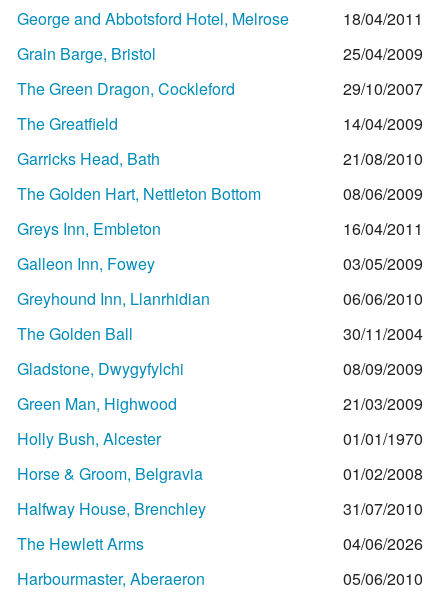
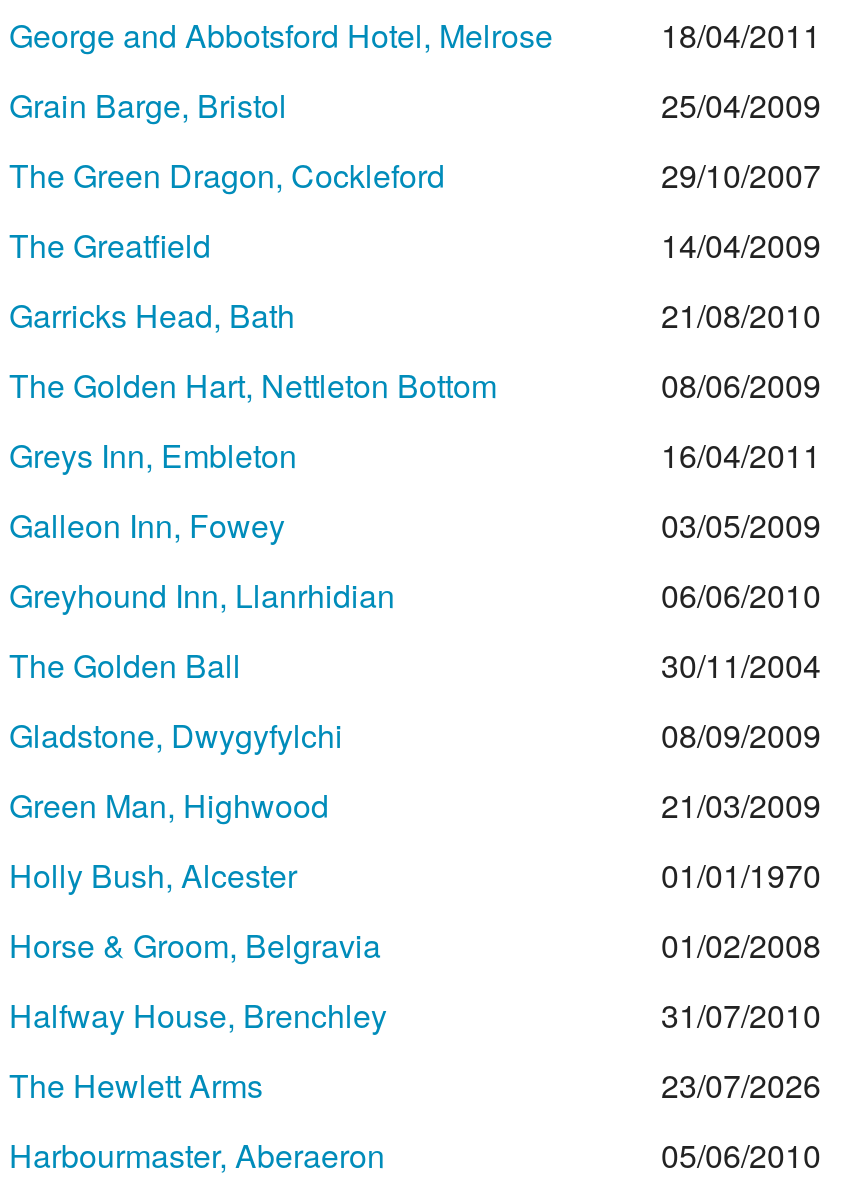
- 04/06/2026
+ 23/07/2026
